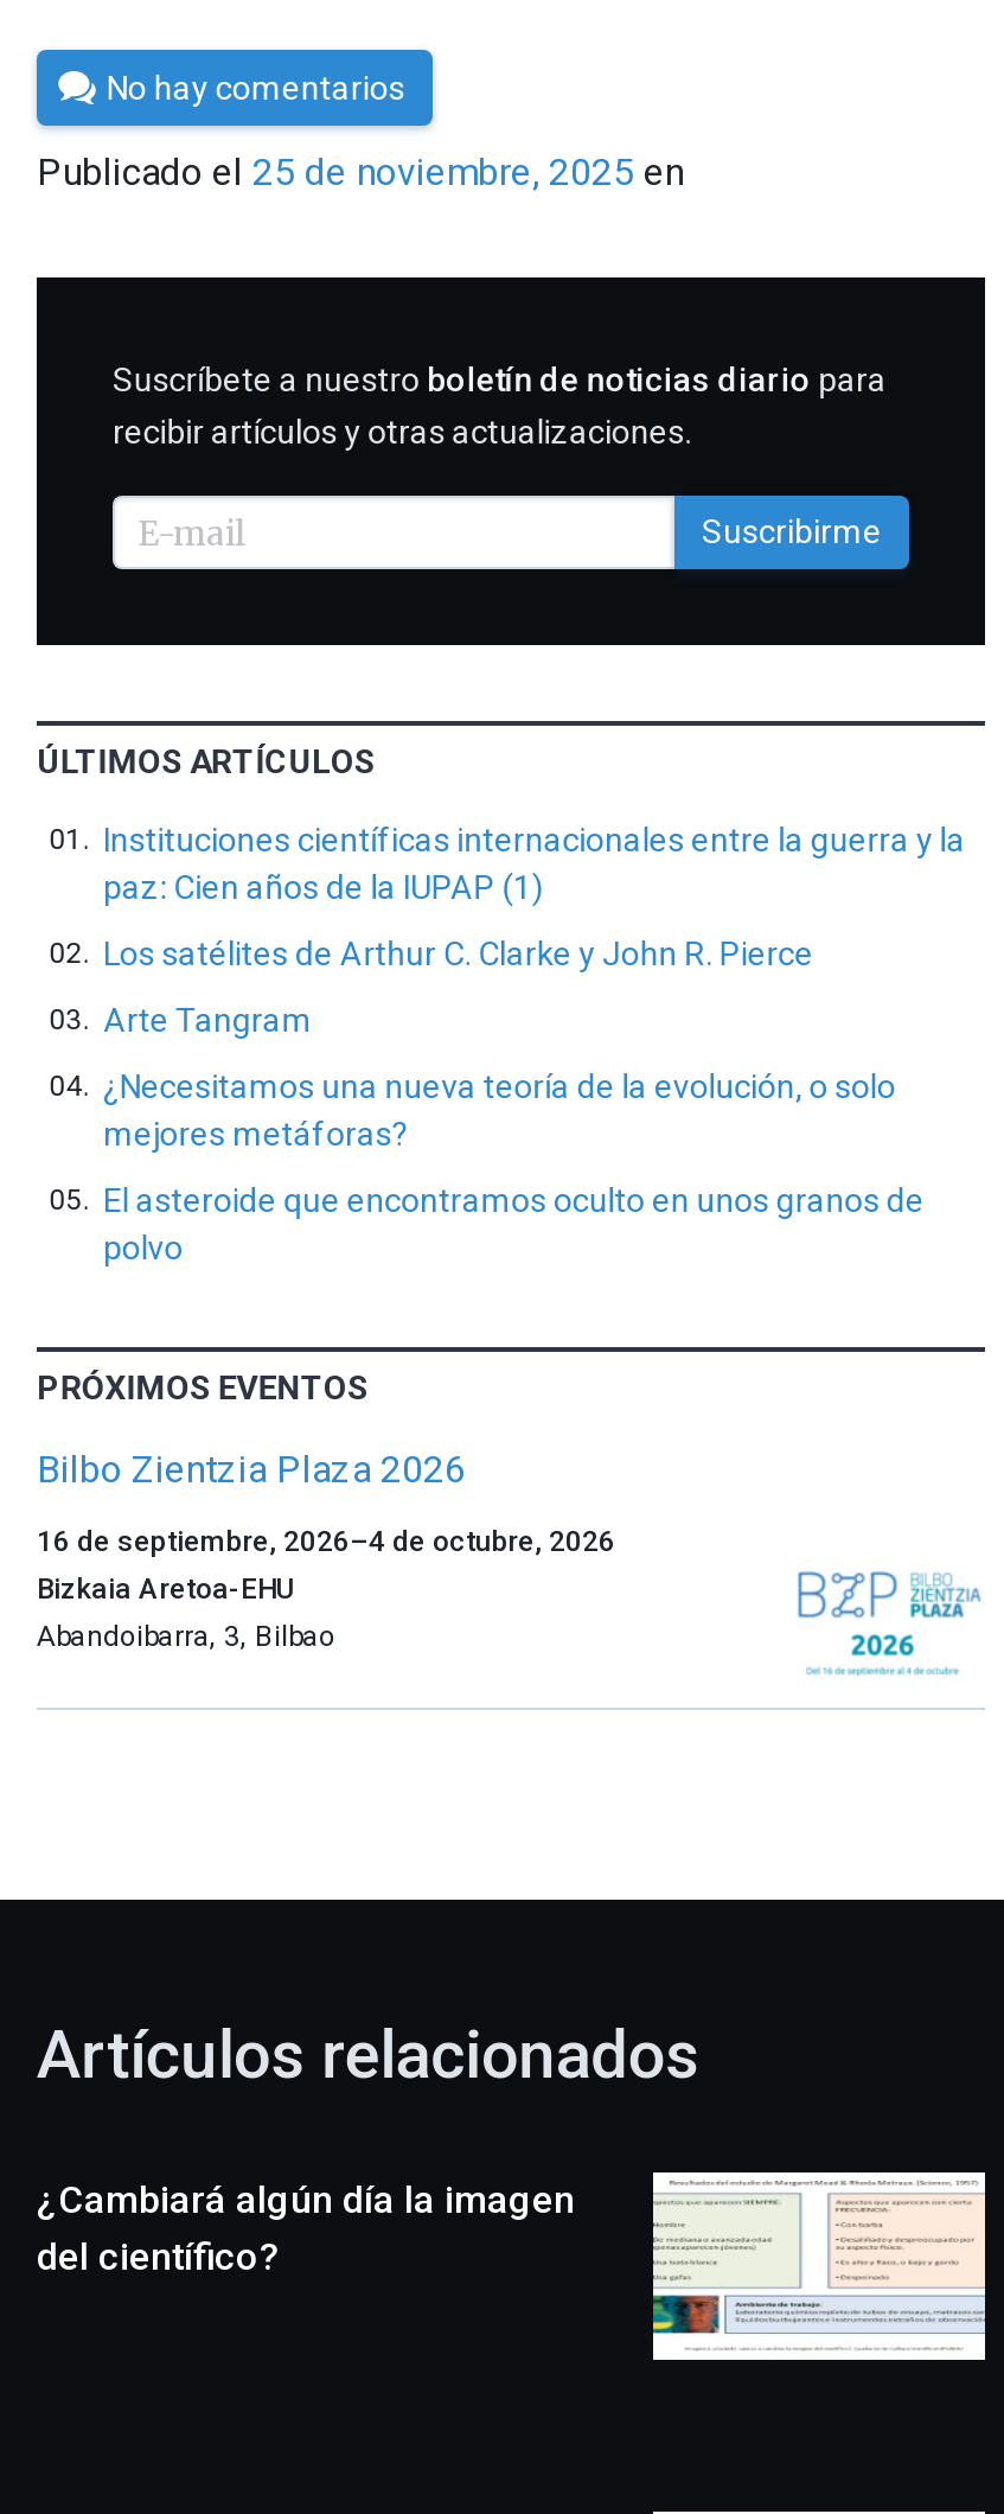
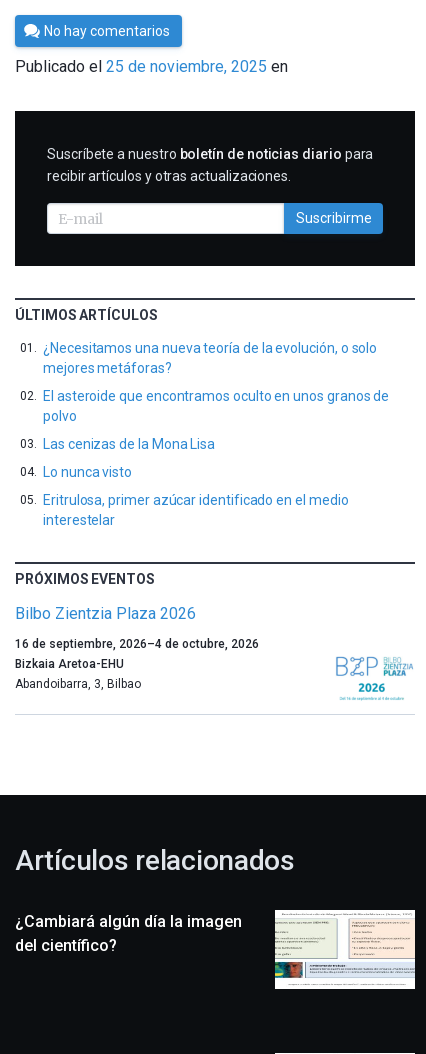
- Instituciones científicas internacionales entre la guerra y la
- paz: Cien años de la IUPAP (1)
- Los satélites de Arthur C. Clarke y John R. Pierce
- Arte Tangram

moved up: ¿Necesitamos una nueva teoría de la evolución, o solo | mejores metáforas? | El asteroide que encontramos oculto en unos granos de | polvo

+ Las cenizas de la Mona Lisa
+ Lo nunca visto
+ Eritrulosa, primer azúcar identificado en el medio
+ interestelar
